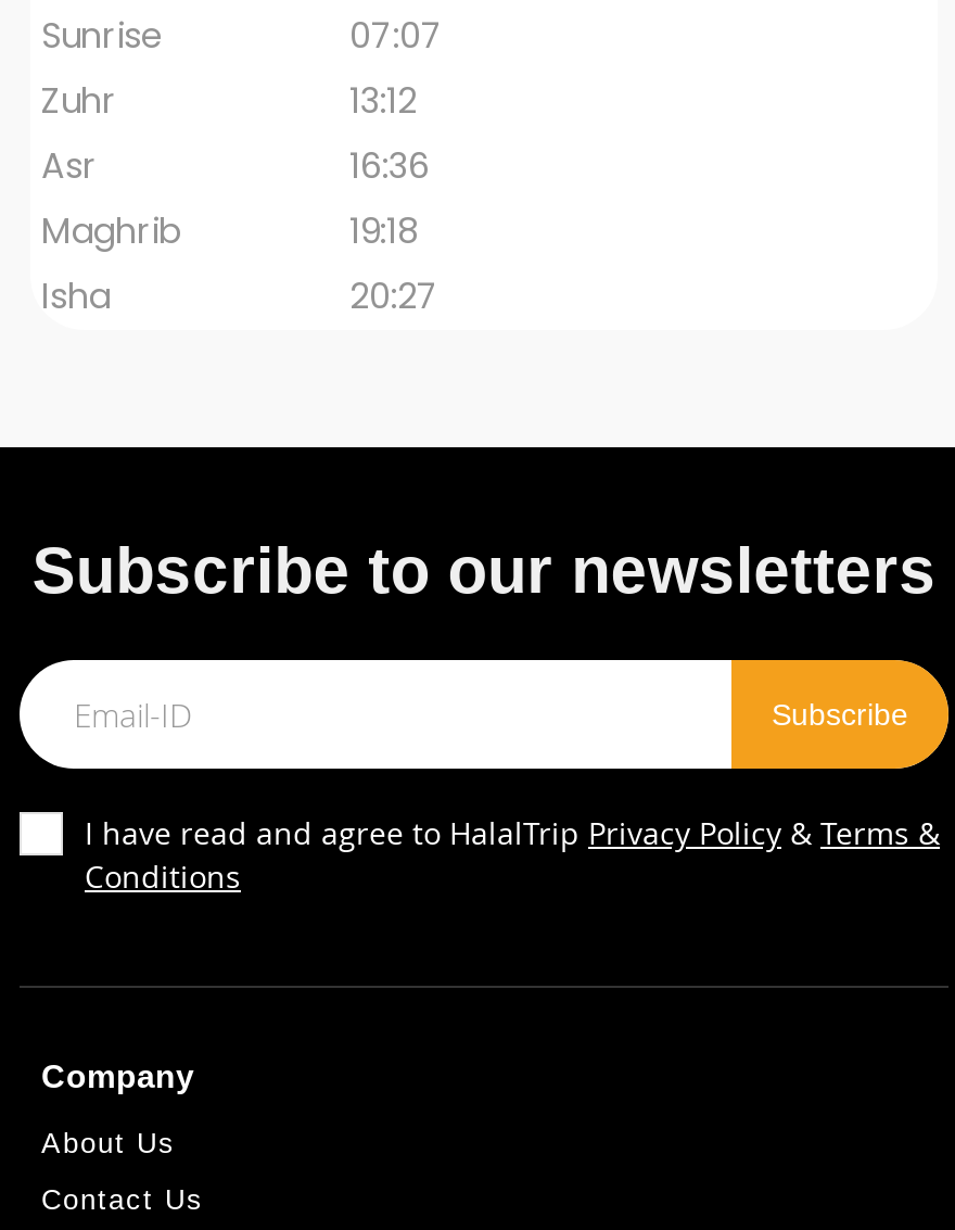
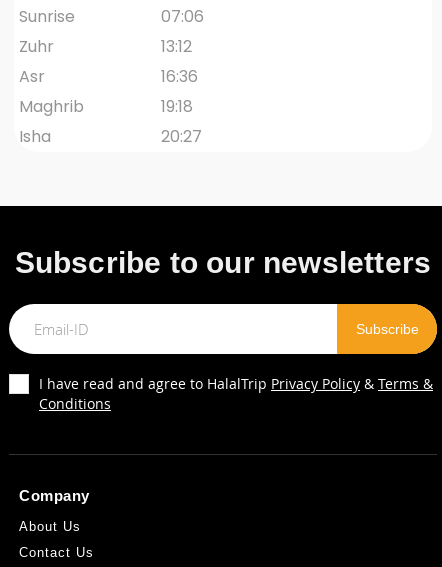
- 07:07
+ 07:06
